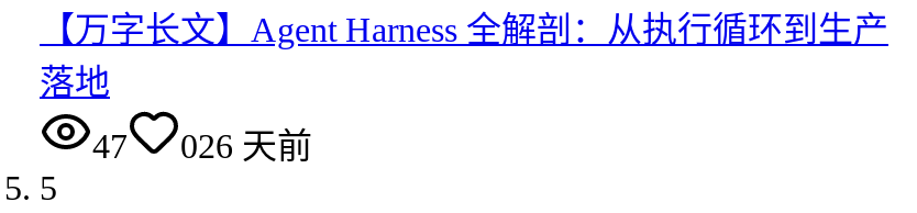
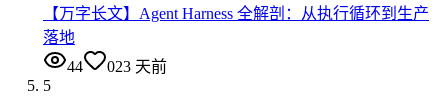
- 47
+ 44

- 026 天前
+ 023 天前
